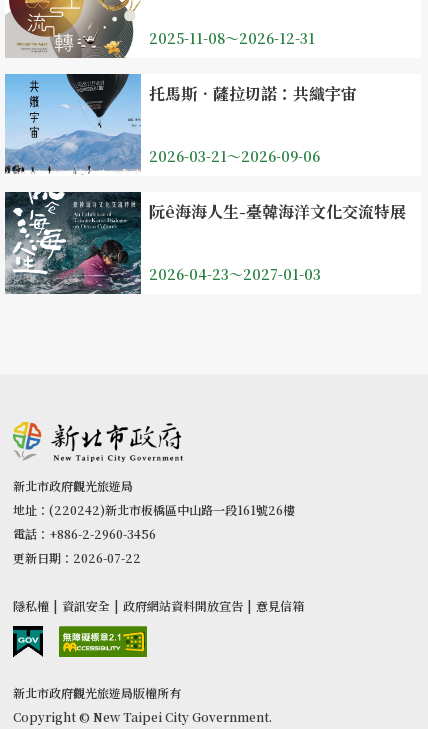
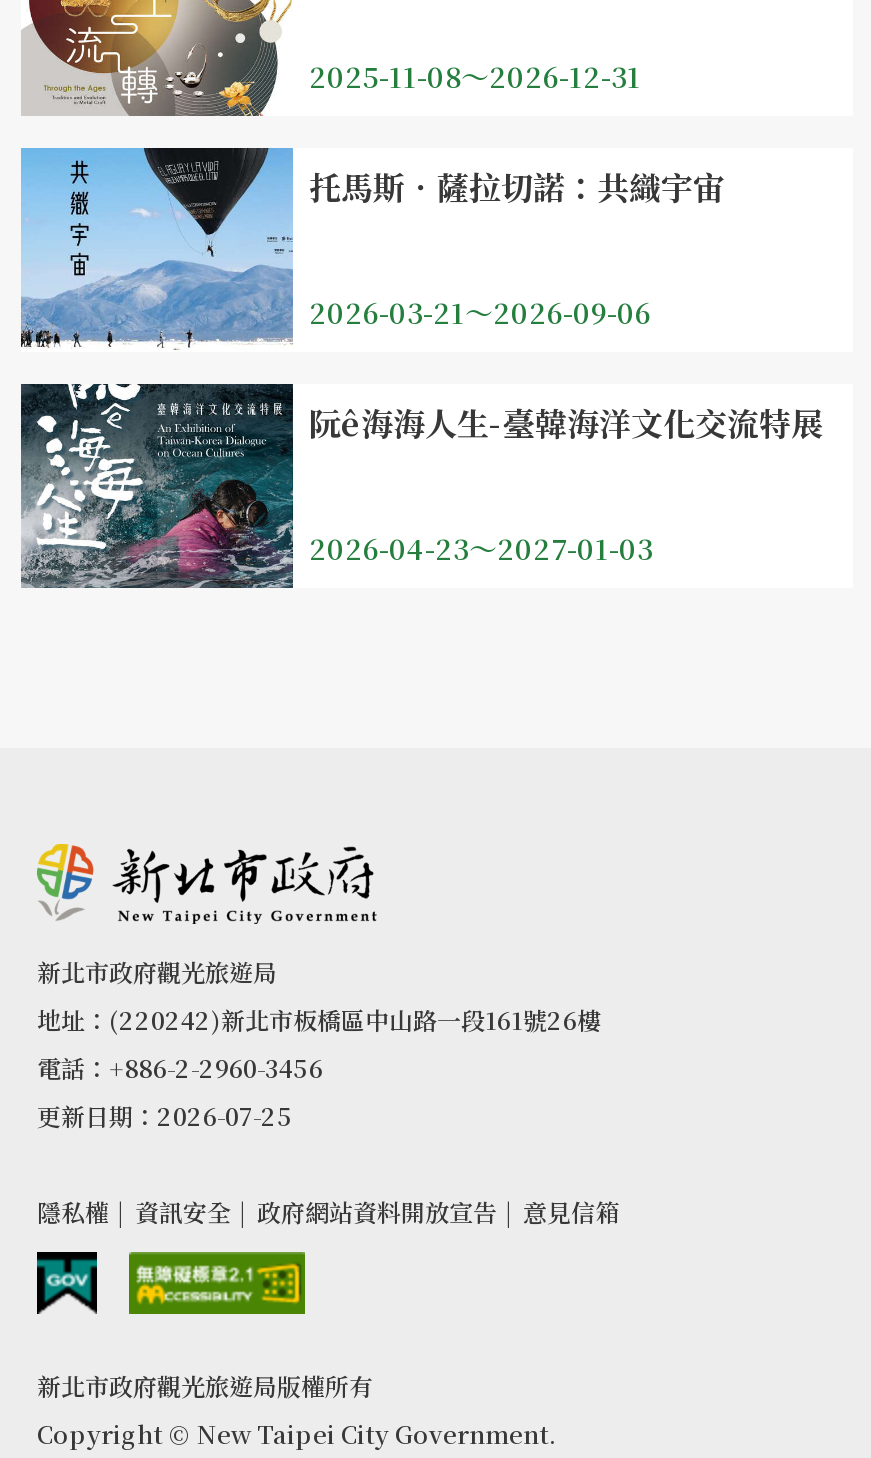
- 更新日期：2026-07-22
+ 更新日期：2026-07-25
